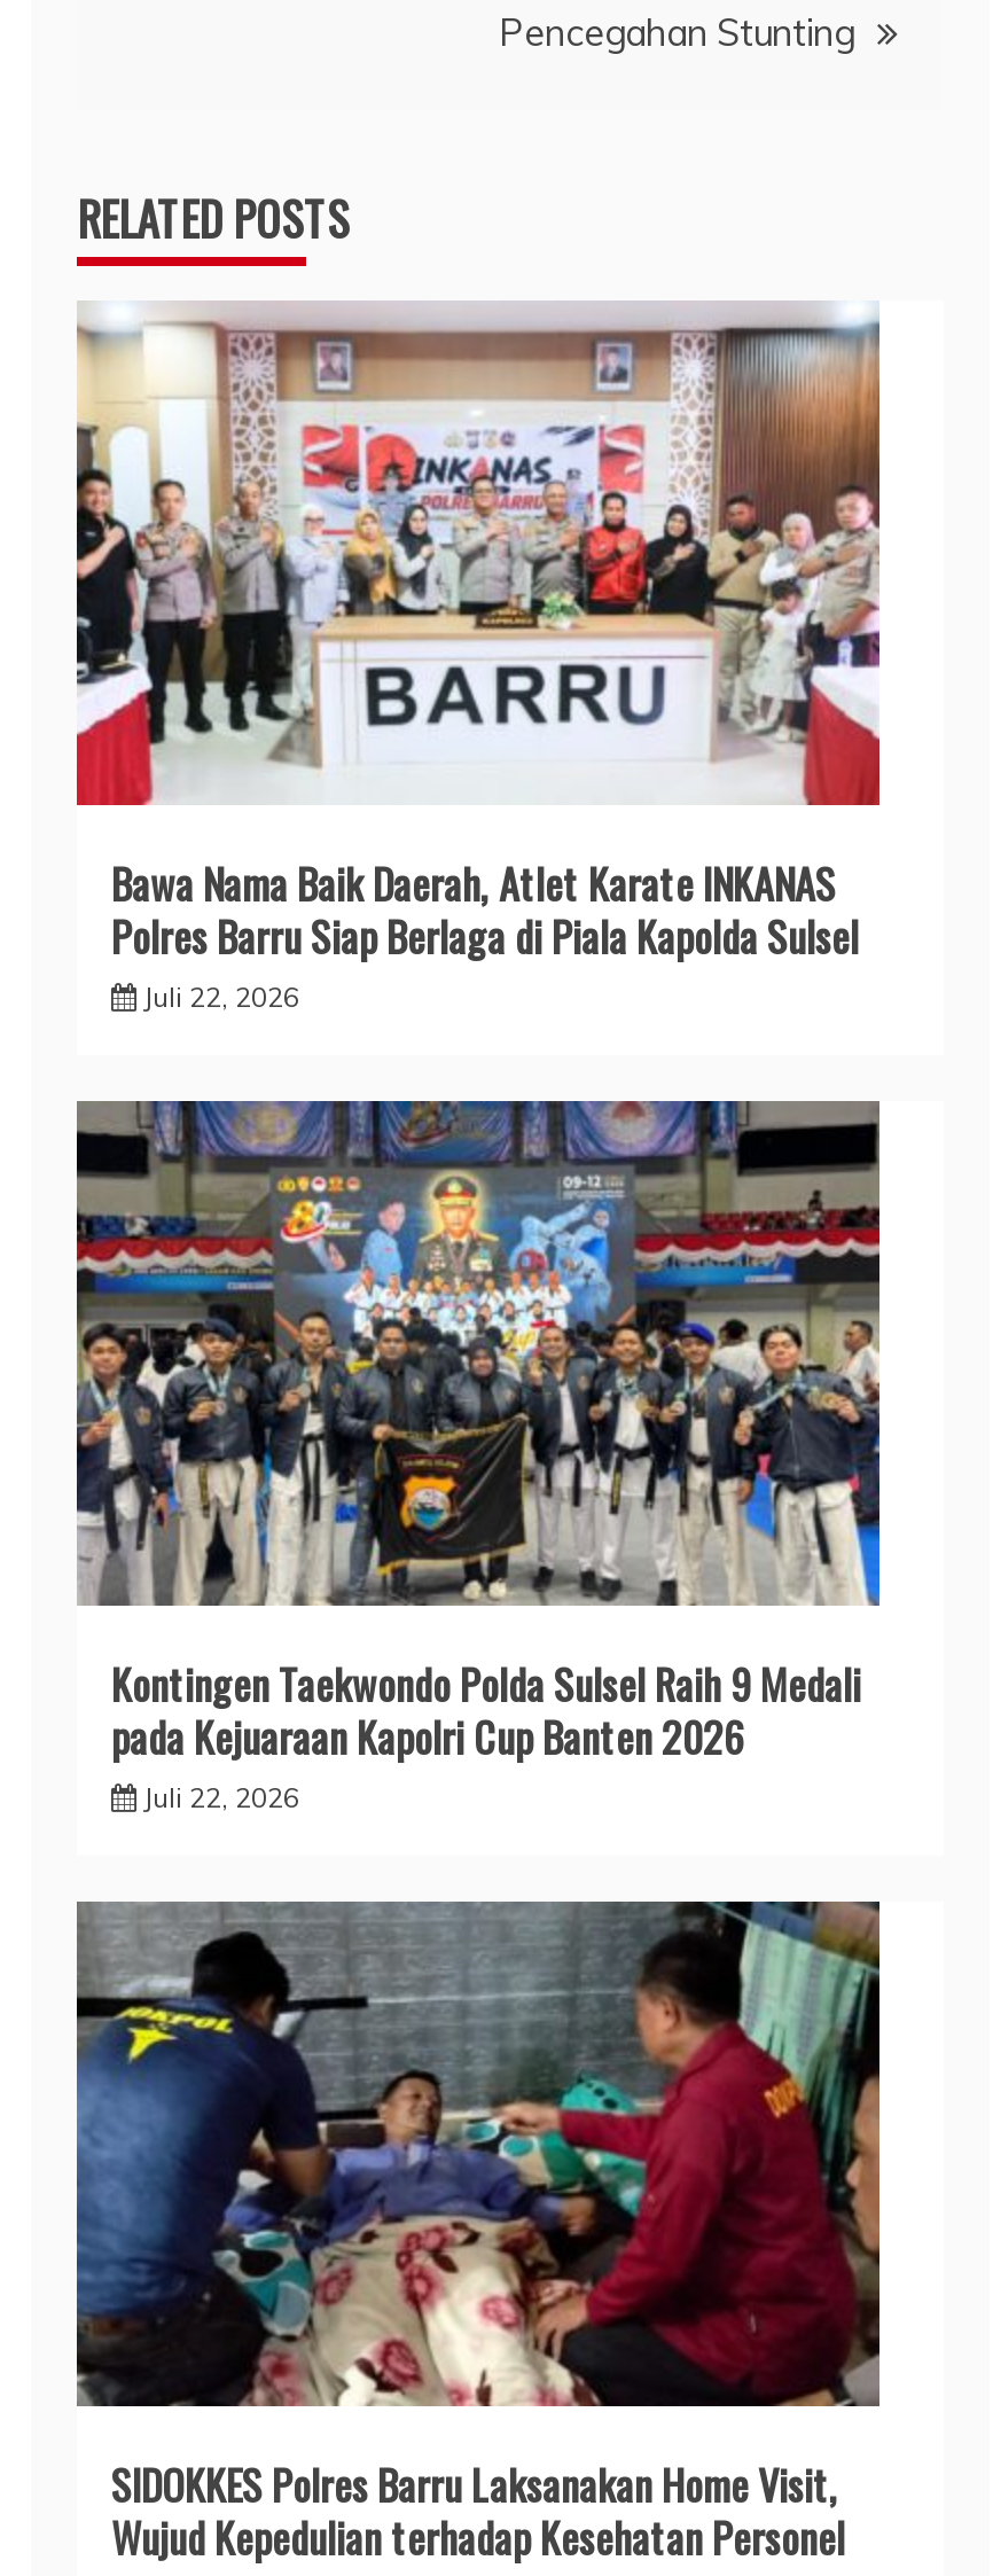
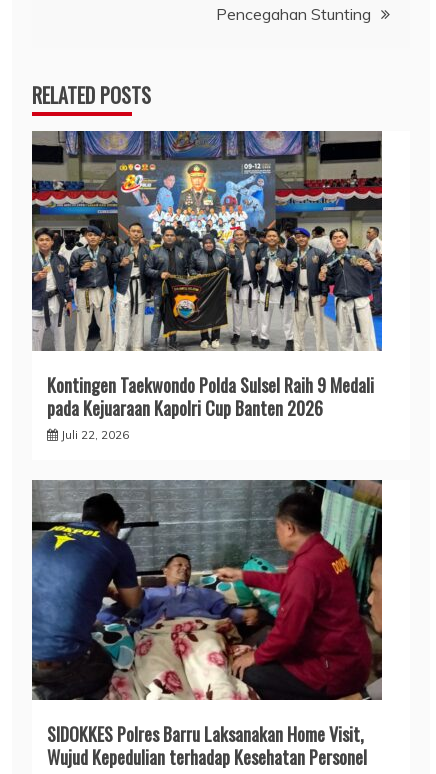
- [image]
- Bawa Nama Baik Daerah, Atlet Karate INKANAS
- Polres Barru Siap Berlaga di Piala Kapolda Sulsel
- Juli 22, 2026
